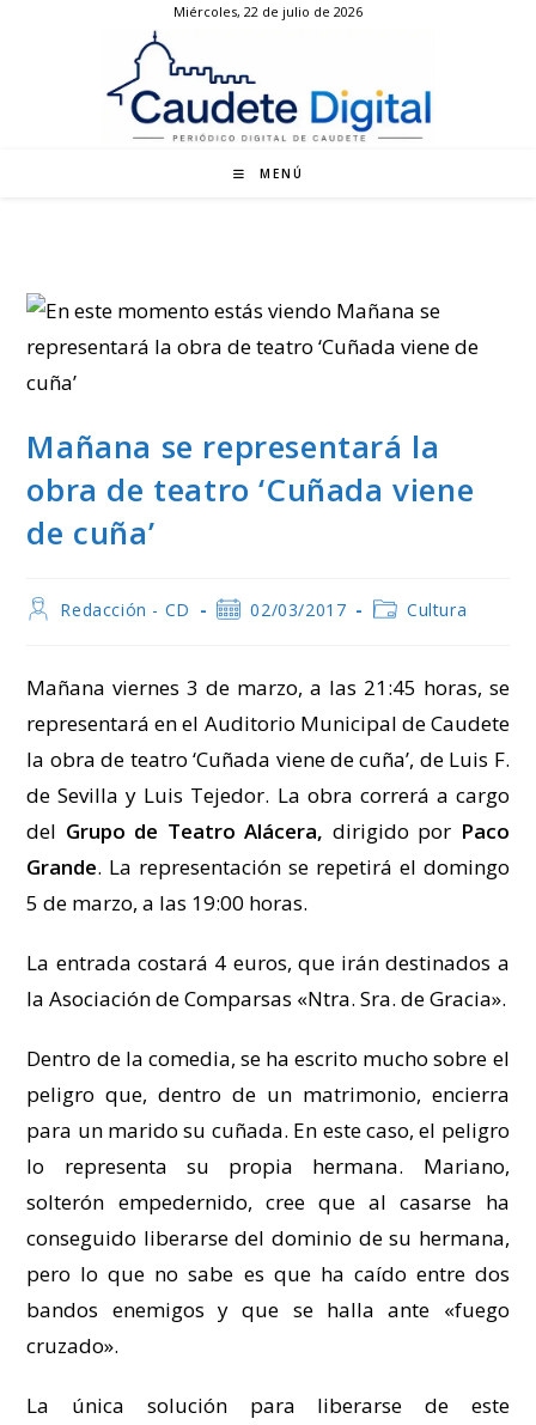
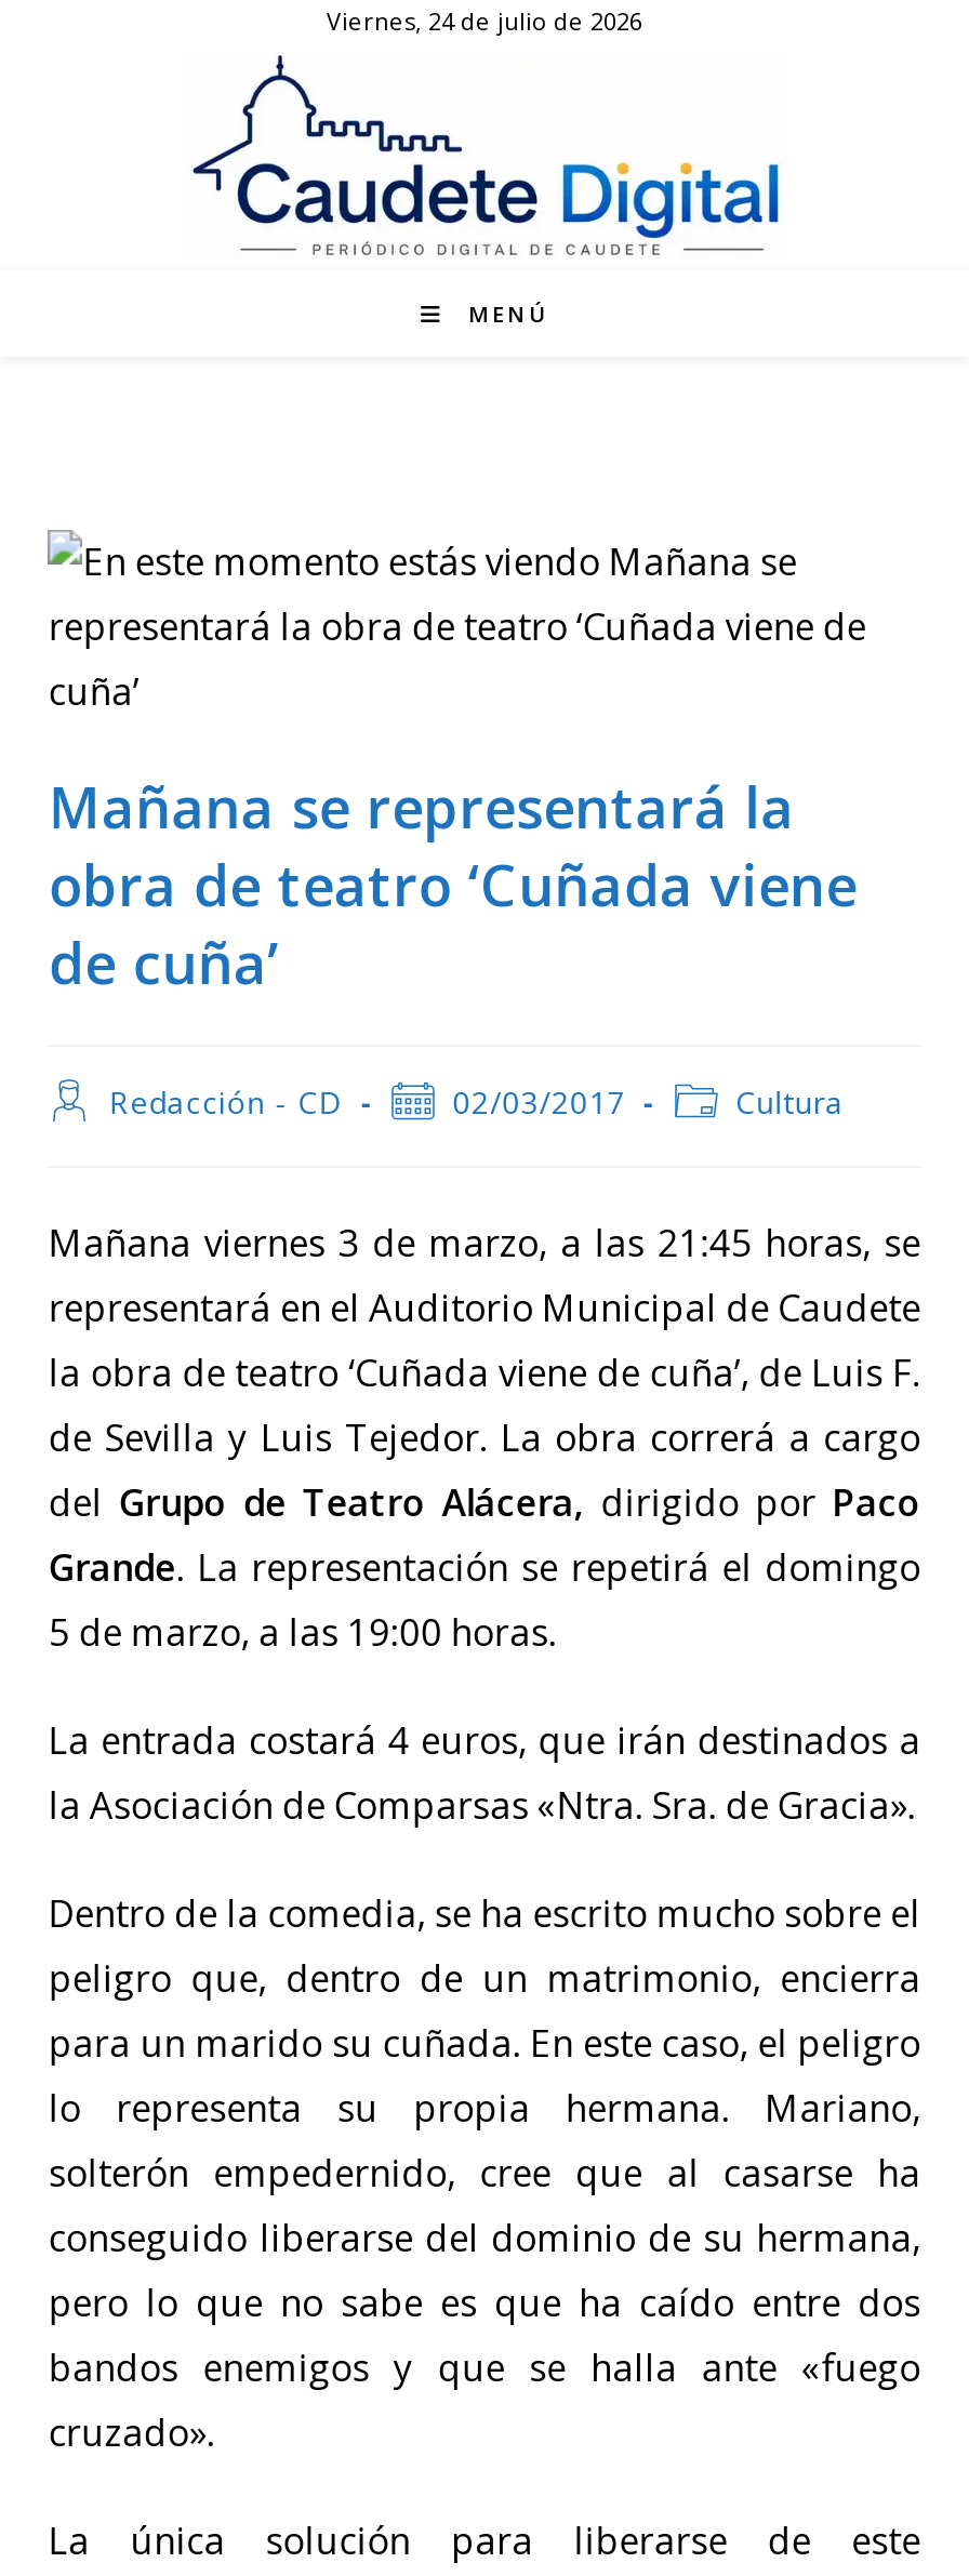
- Miércoles, 22 de julio de 2026
+ Viernes, 24 de julio de 2026
